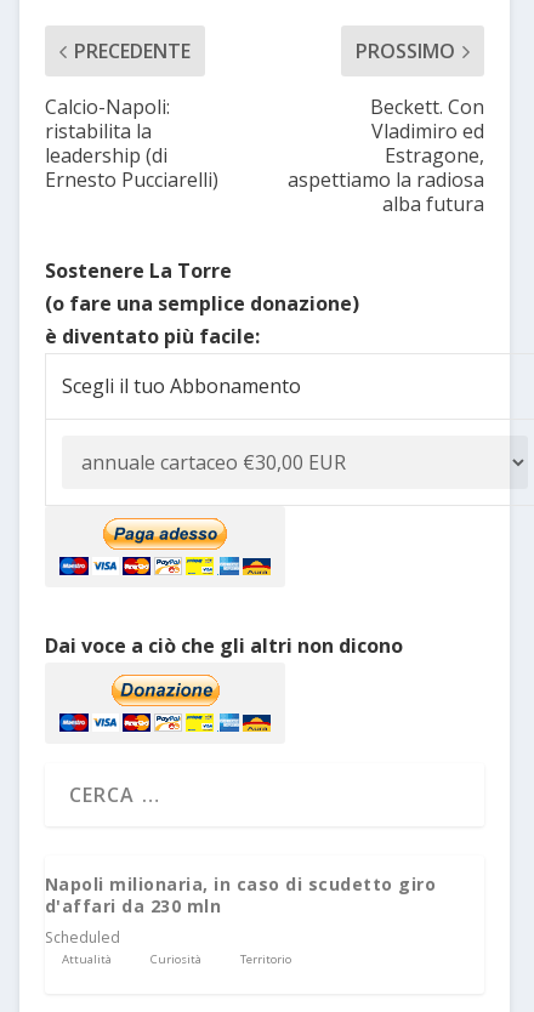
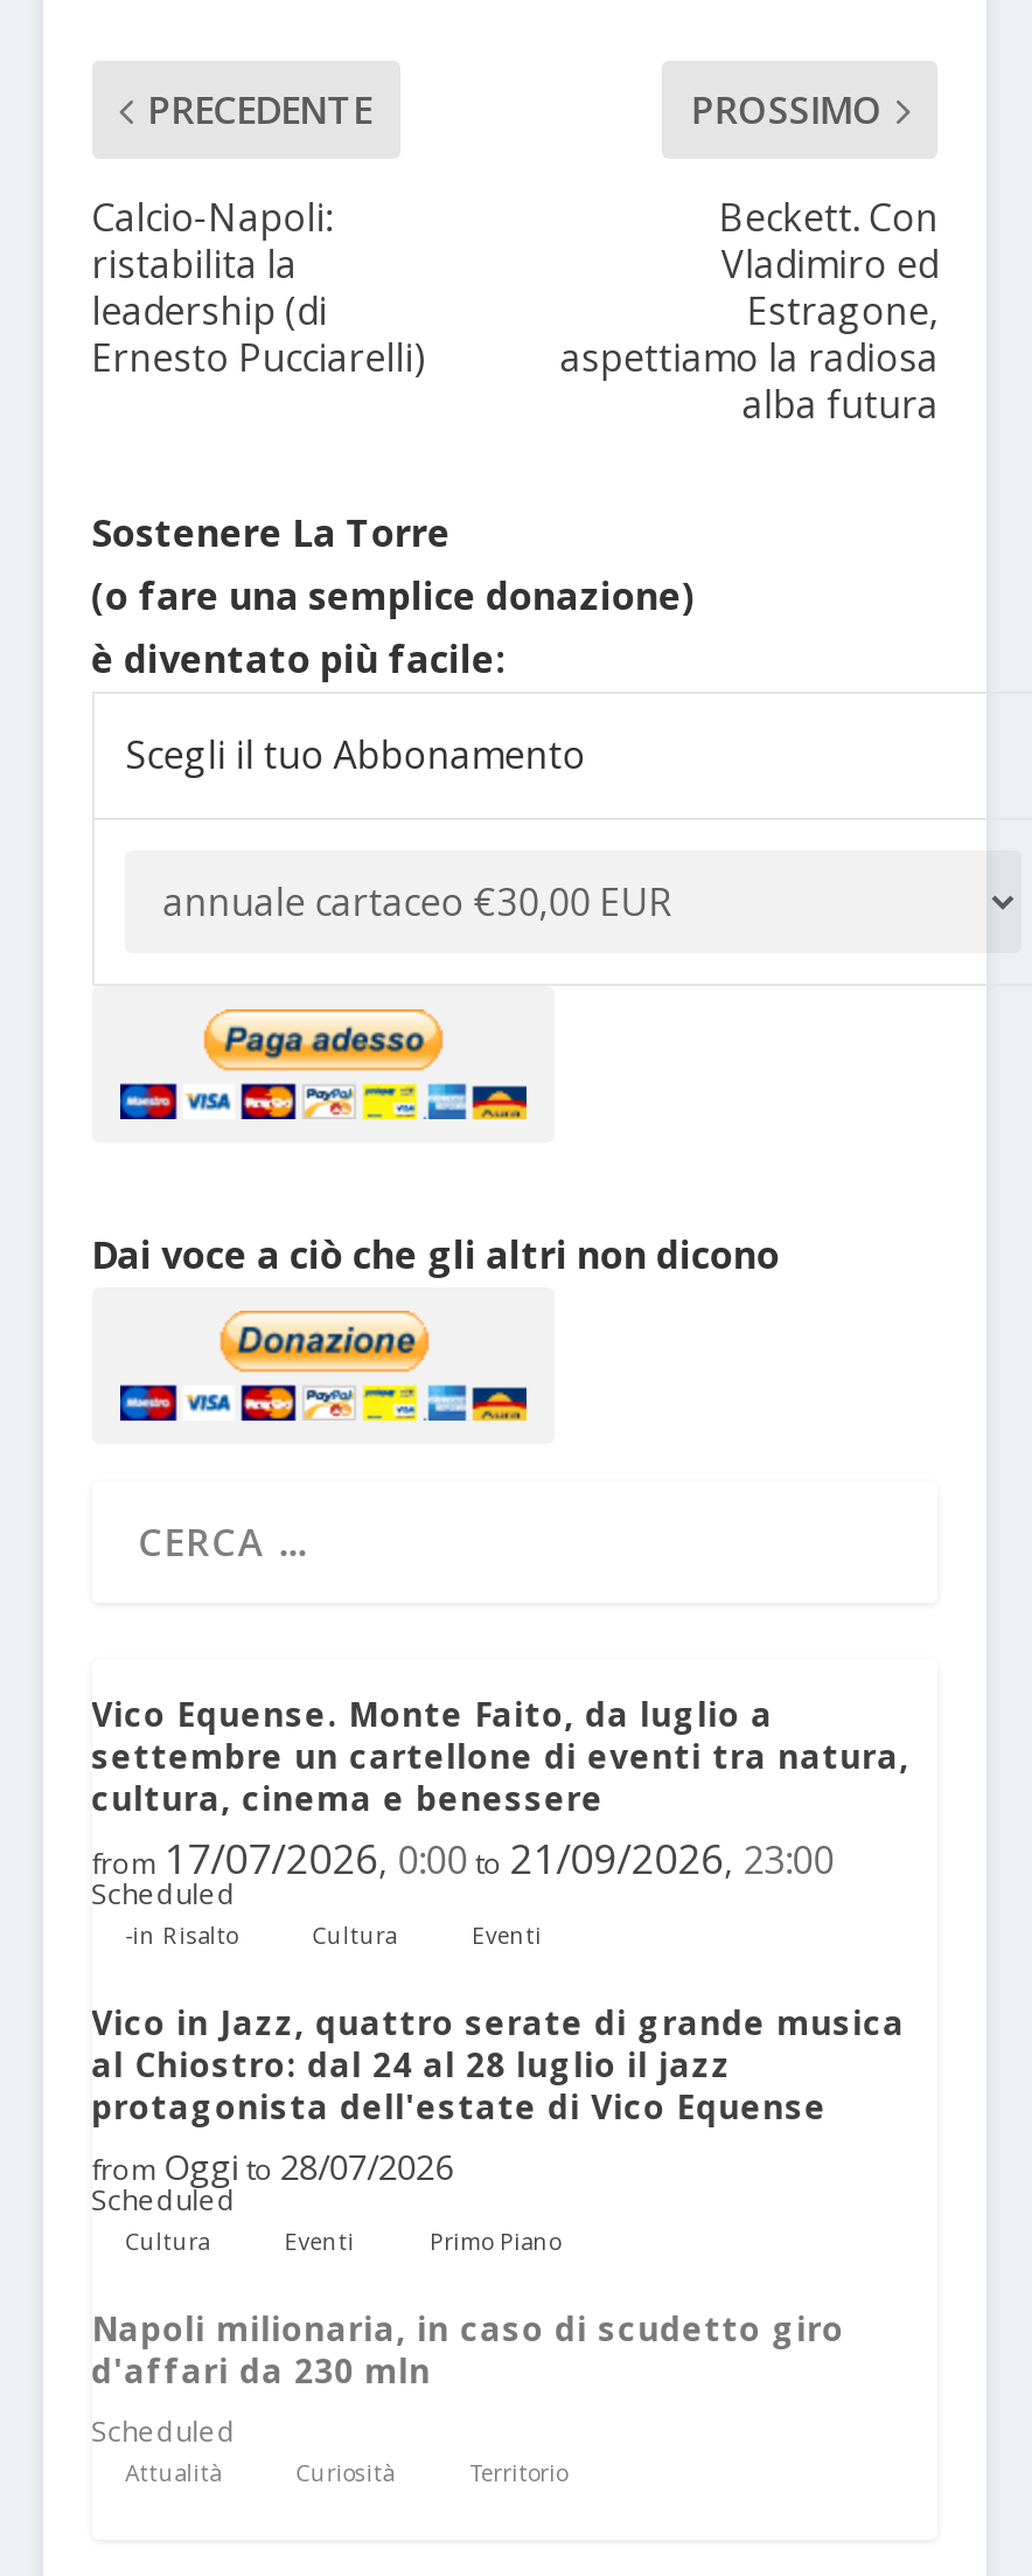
+ Vico Equense. Monte Faito, da luglio a
+ settembre un cartellone di eventi tra natura,
+ cultura, cinema e benessere
+ from 17/07/2026, 0:00 to 21/09/2026, 23:00
+ Scheduled
+ -in Risalto
+ Cultura
+ Eventi
+ Vico in Jazz, quattro serate di grande musica
+ al Chiostro: dal 24 al 28 luglio il jazz
+ protagonista dell'estate di Vico Equense
+ from Oggi to 28/07/2026
+ Scheduled
+ Cultura
+ Eventi
+ Primo Piano
